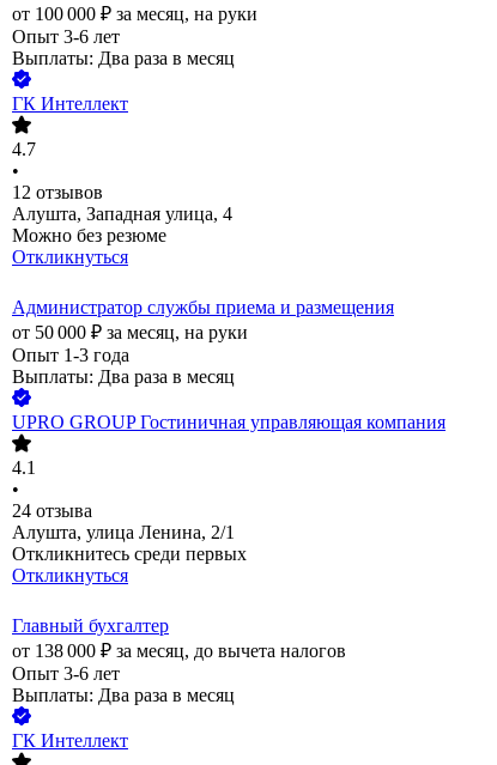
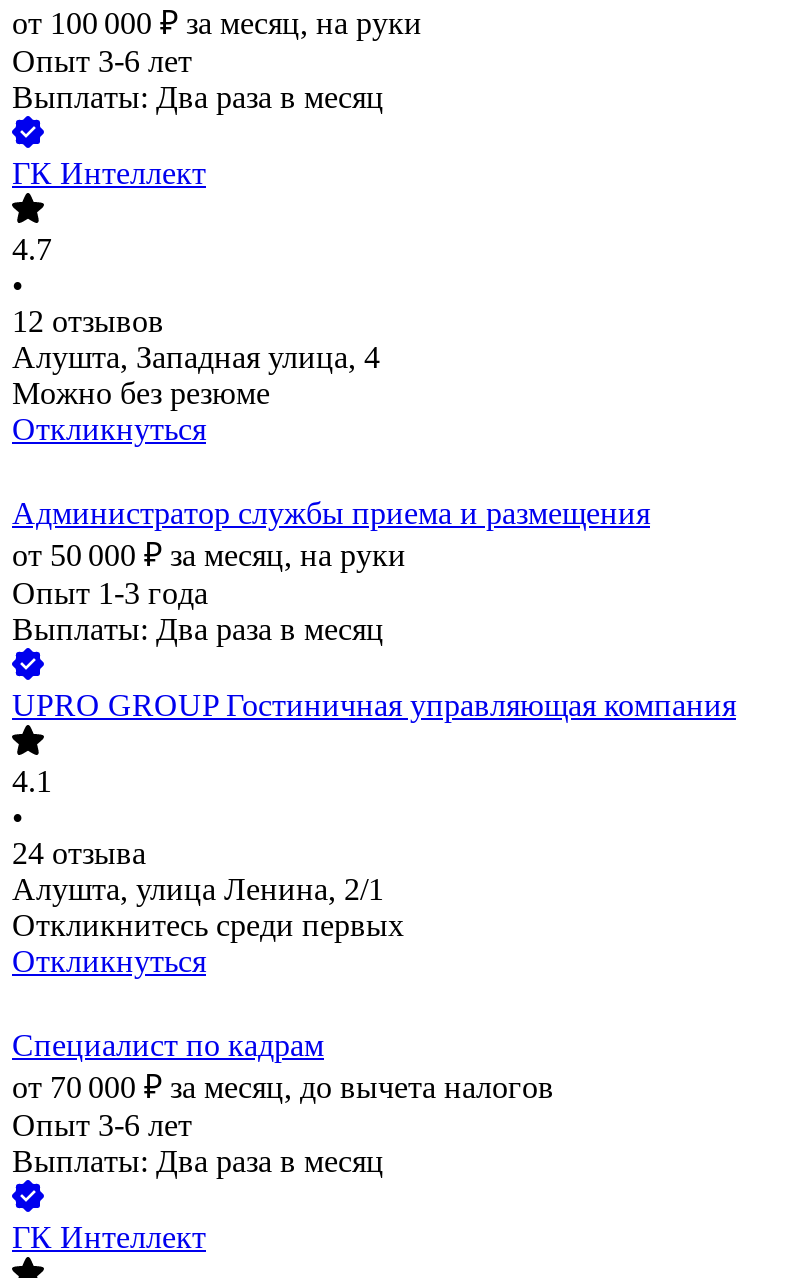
- Главный бухгалтер
- от 138 000 ₽ за месяц, до вычета налогов
+ Специалист по кадрам
+ от 70 000 ₽ за месяц, до вычета налогов
